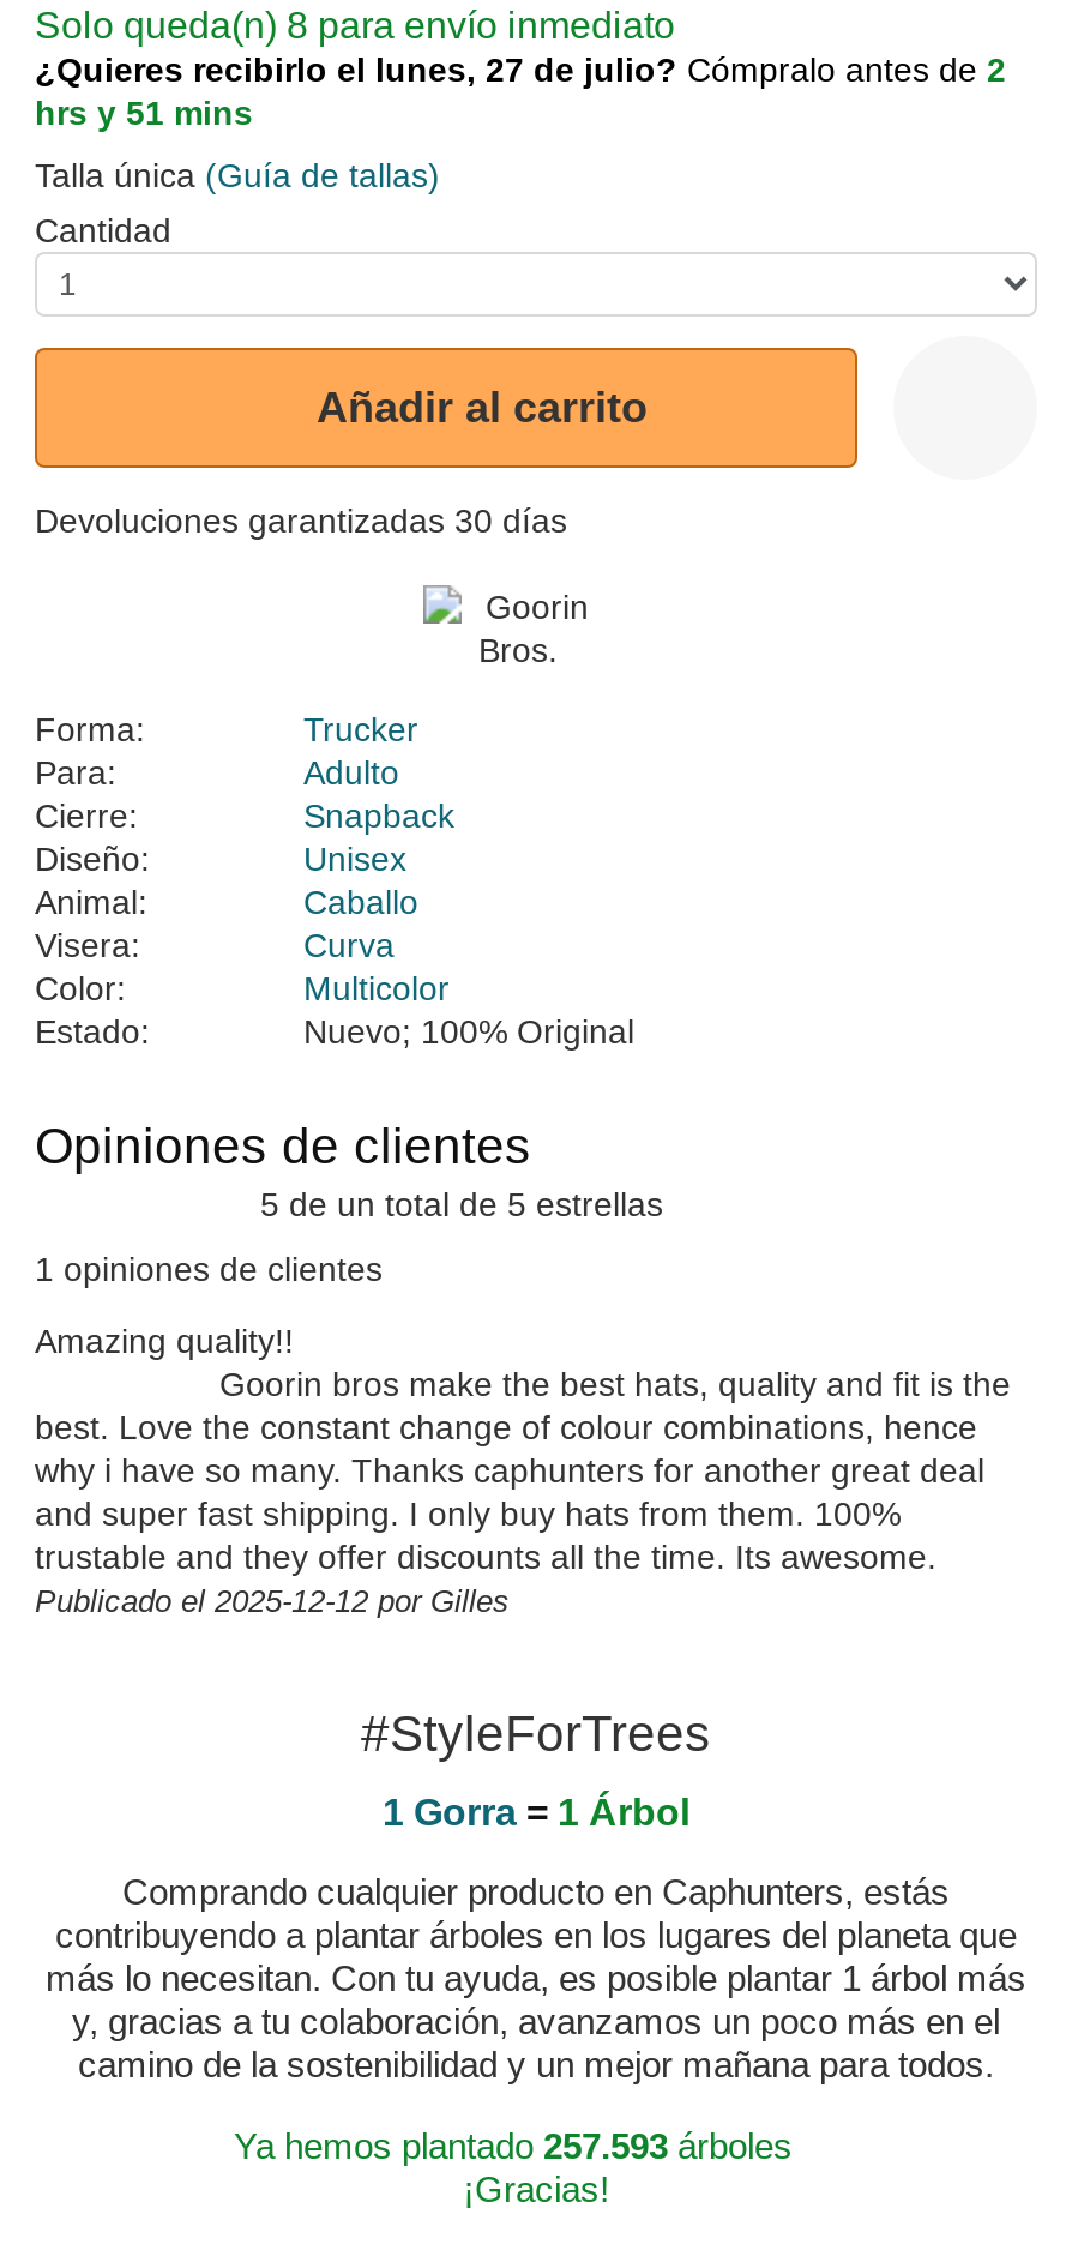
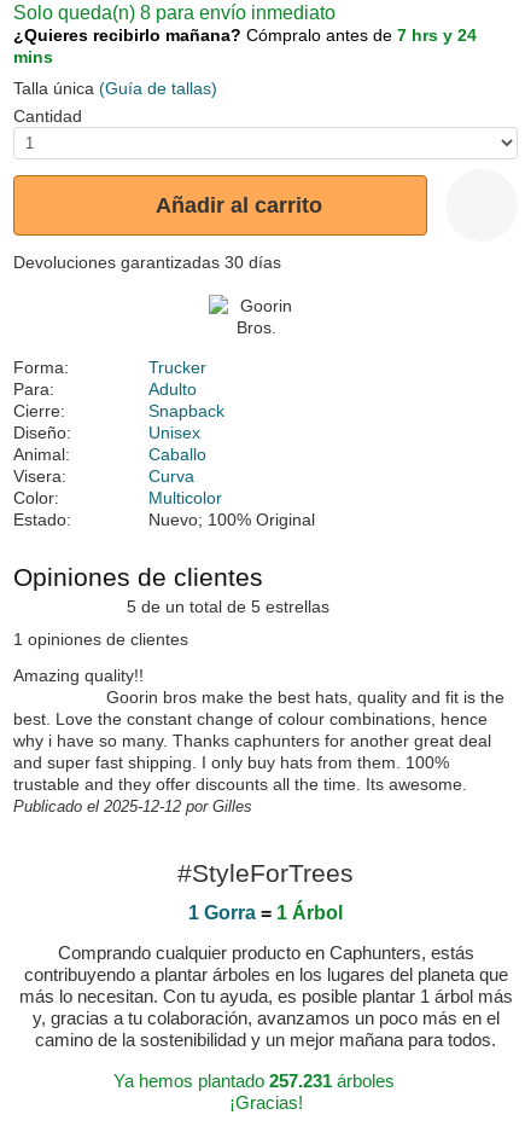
- ¿Quieres recibirlo el lunes, 27 de julio? Cómpralo antes de 2
- hrs y 51 mins
+ ¿Quieres recibirlo mañana? Cómpralo antes de 7 hrs y 24
+ mins

- Ya hemos plantado 257.593 árboles
+ Ya hemos plantado 257.231 árboles
